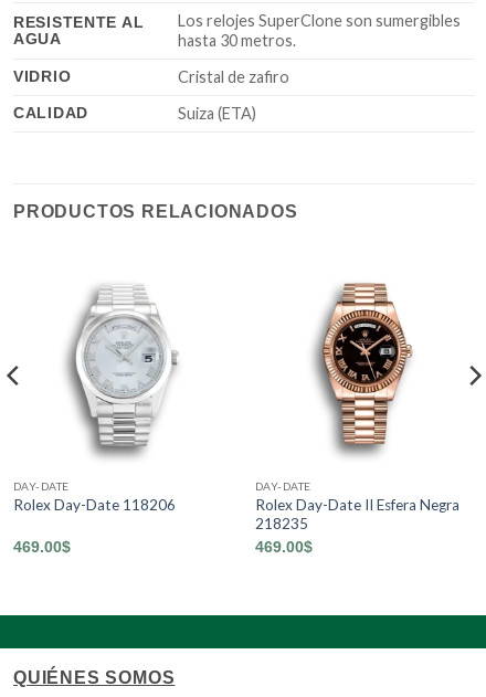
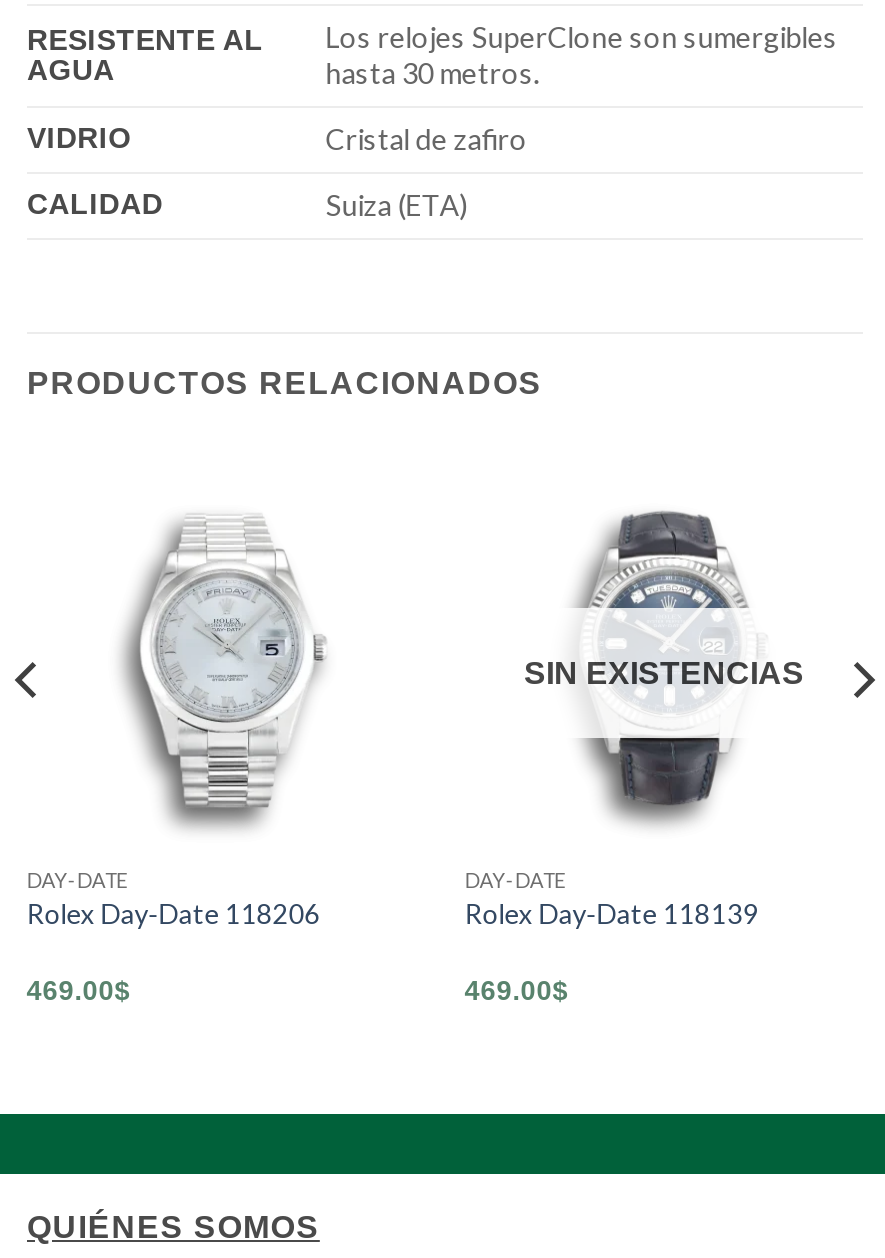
+ SIN EXISTENCIAS

- [image]
+ [image]

- [image]
+ [image]

- Rolex Day-Date II Esfera Negra
- 218235
+ Rolex Day-Date 118139
